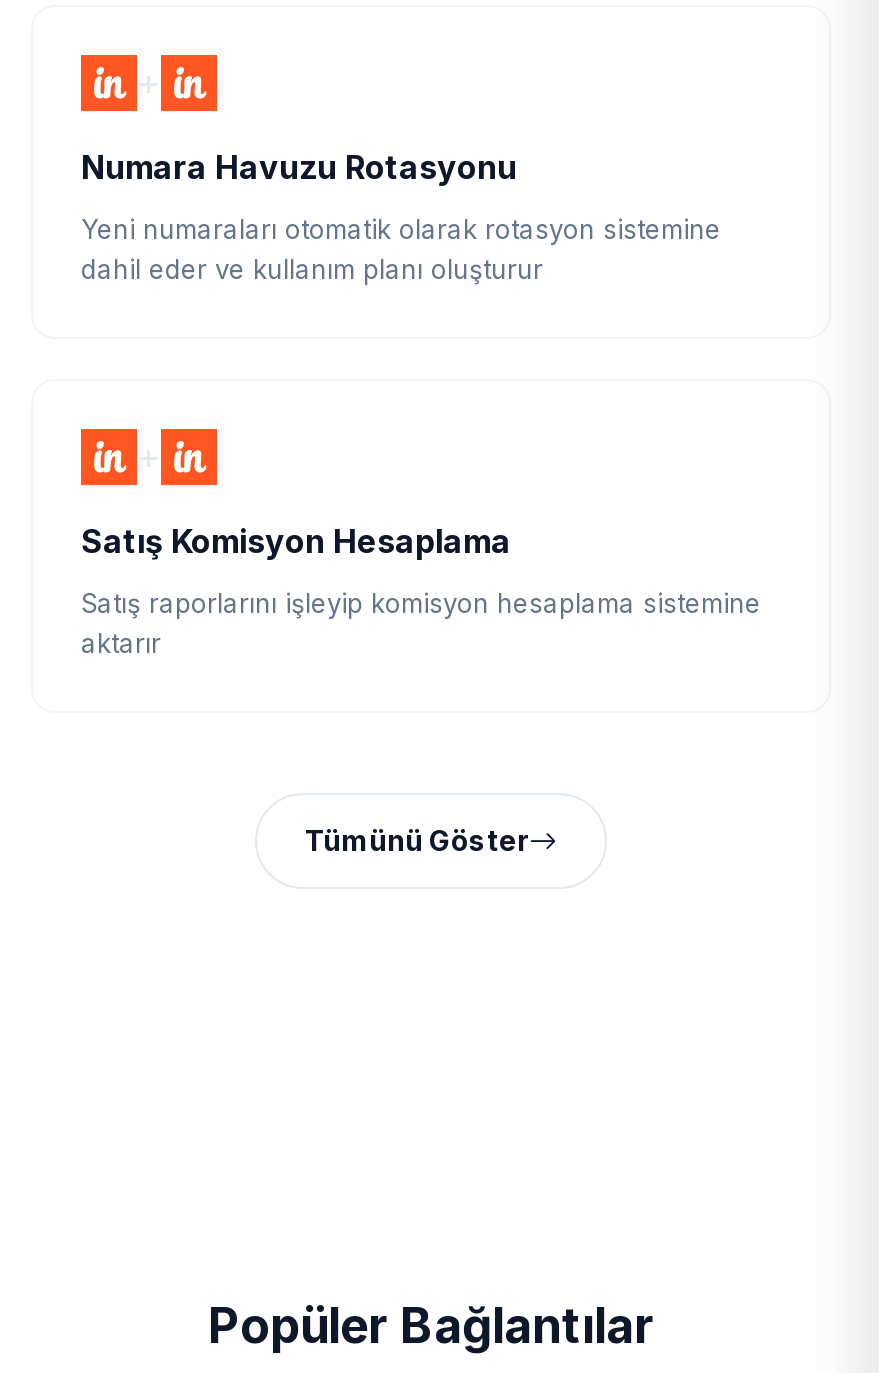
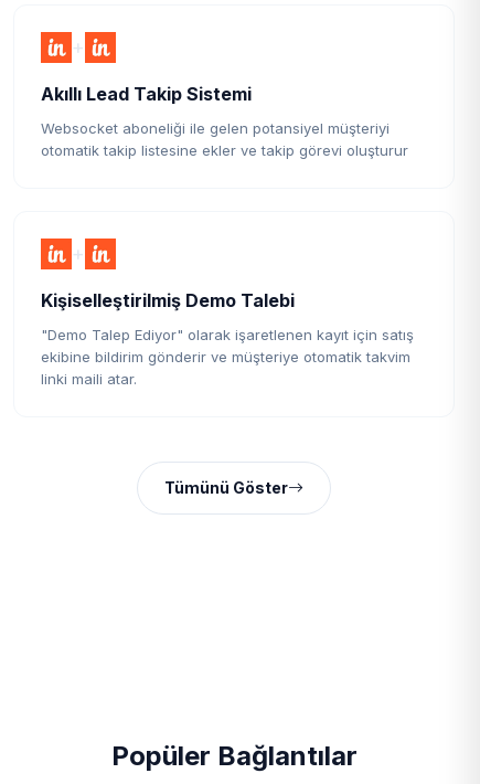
- Numara Havuzu Rotasyonu
+ Akıllı Lead Takip Sistemi

- Yeni numaraları otomatik olarak rotasyon sistemine
- dahil eder ve kullanım planı oluşturur
+ Websocket aboneliği ile gelen potansiyel müşteriyi
+ otomatik takip listesine ekler ve takip görevi oluşturur

- Satış Komisyon Hesaplama
+ Kişiselleştirilmiş Demo Talebi

- Satış raporlarını işleyip komisyon hesaplama sistemine
- aktarır
+ "Demo Talep Ediyor" olarak işaretlenen kayıt için satış
+ ekibine bildirim gönderir ve müşteriye otomatik takvim
+ linki maili atar.
